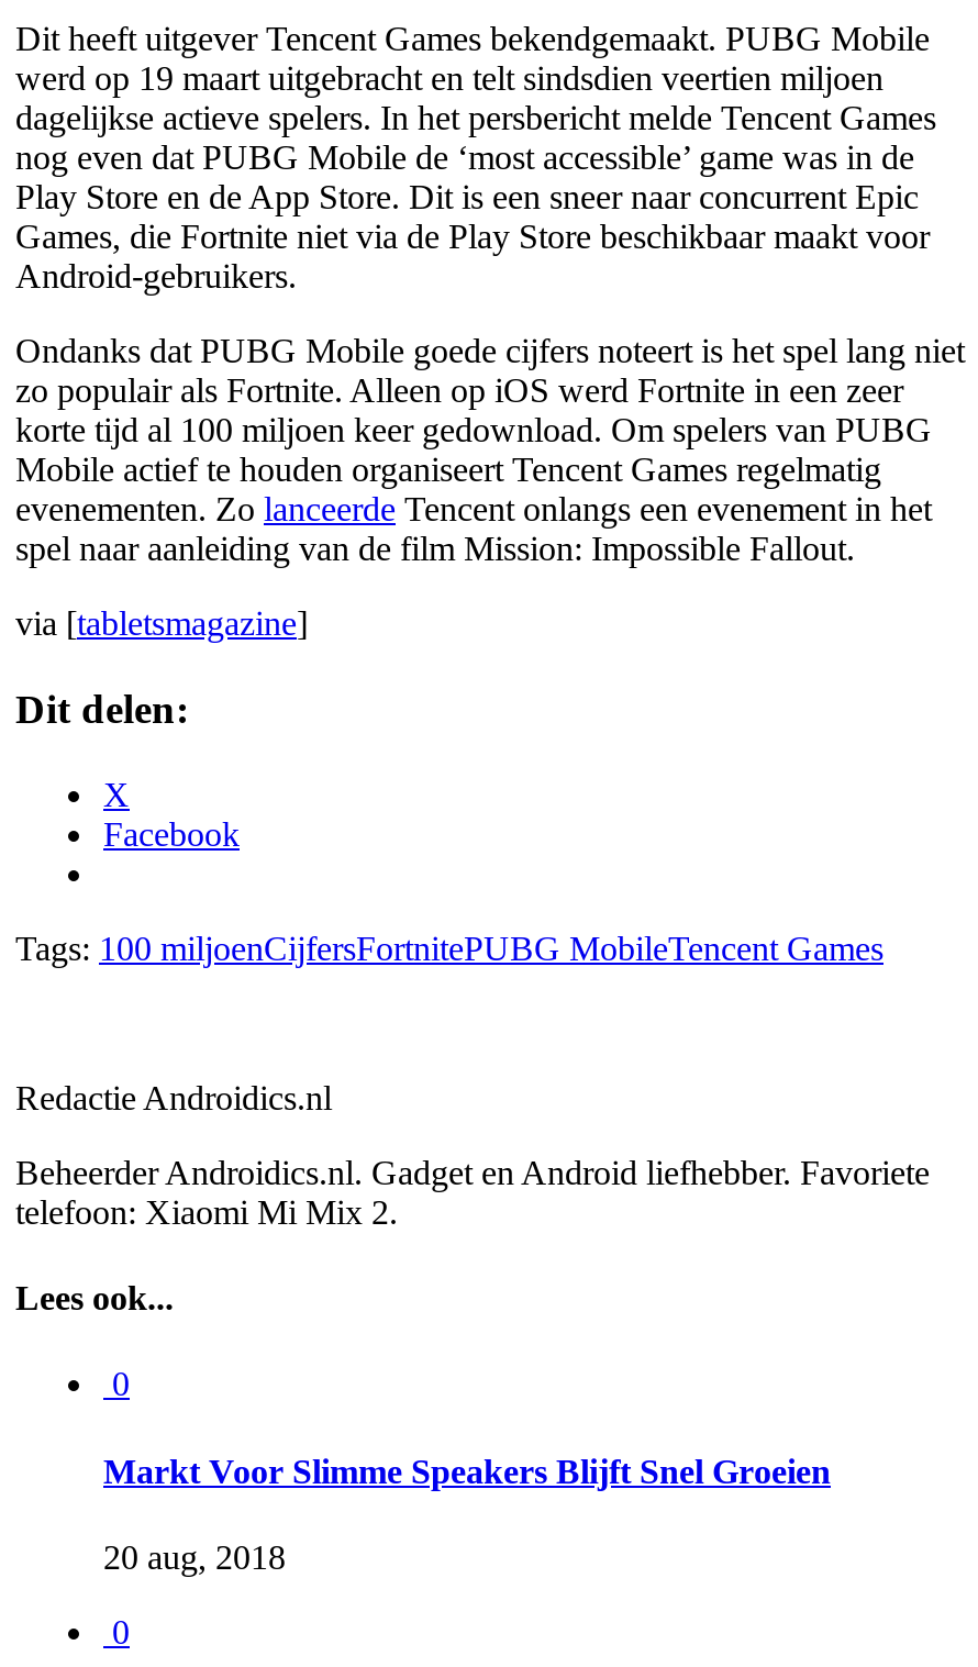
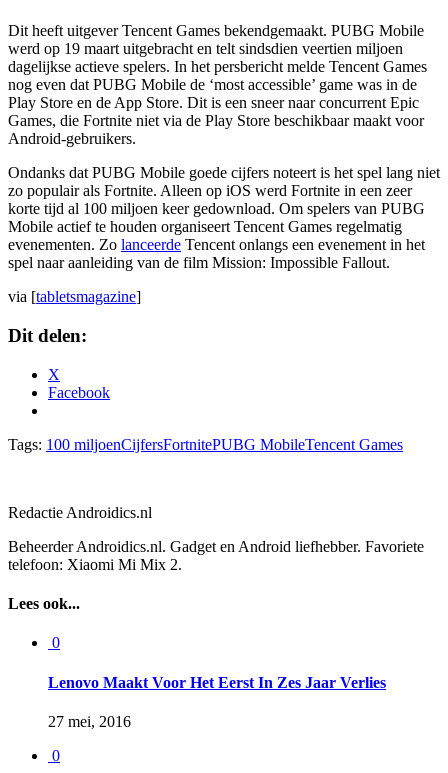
- Markt Voor Slimme Speakers Blijft Snel Groeien
+ Lenovo Maakt Voor Het Eerst In Zes Jaar Verlies

- 20 aug, 2018
+ 27 mei, 2016
